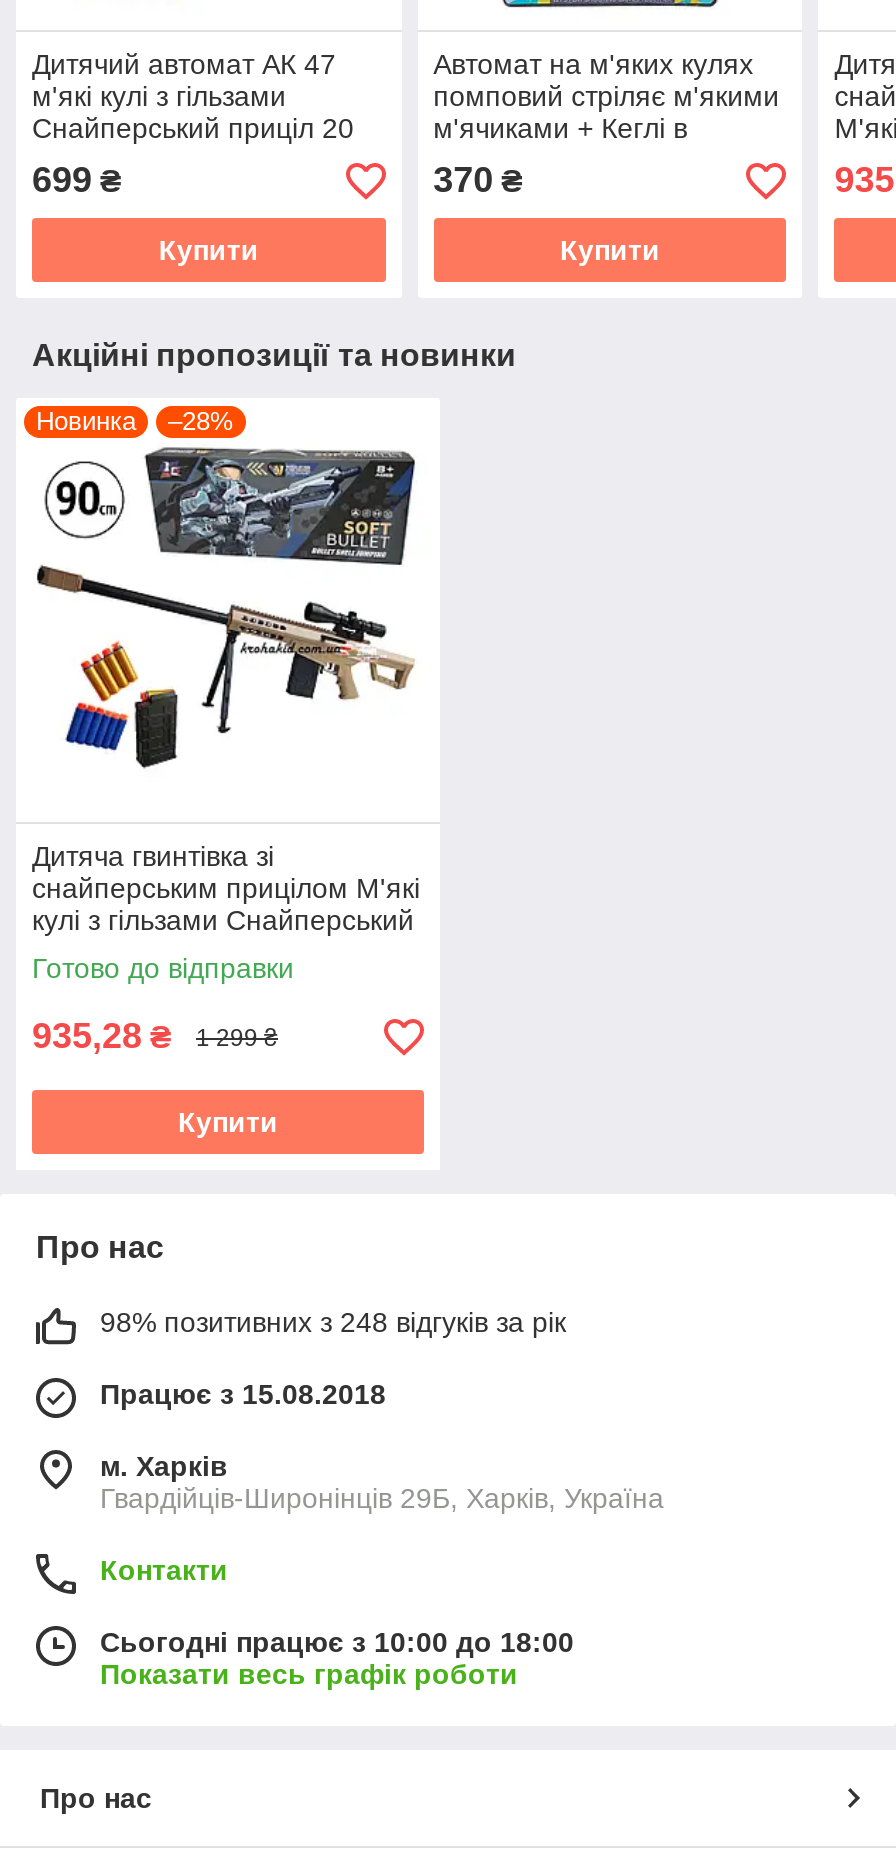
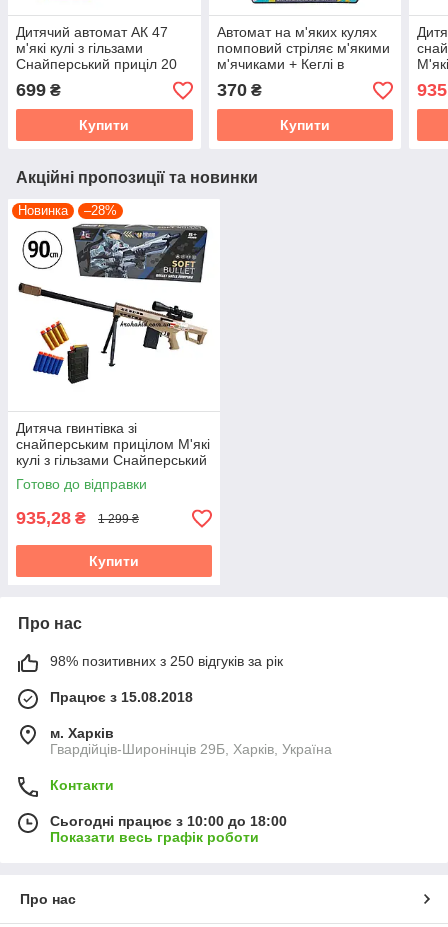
- 98% позитивних з 248 відгуків за рік
+ 98% позитивних з 250 відгуків за рік
